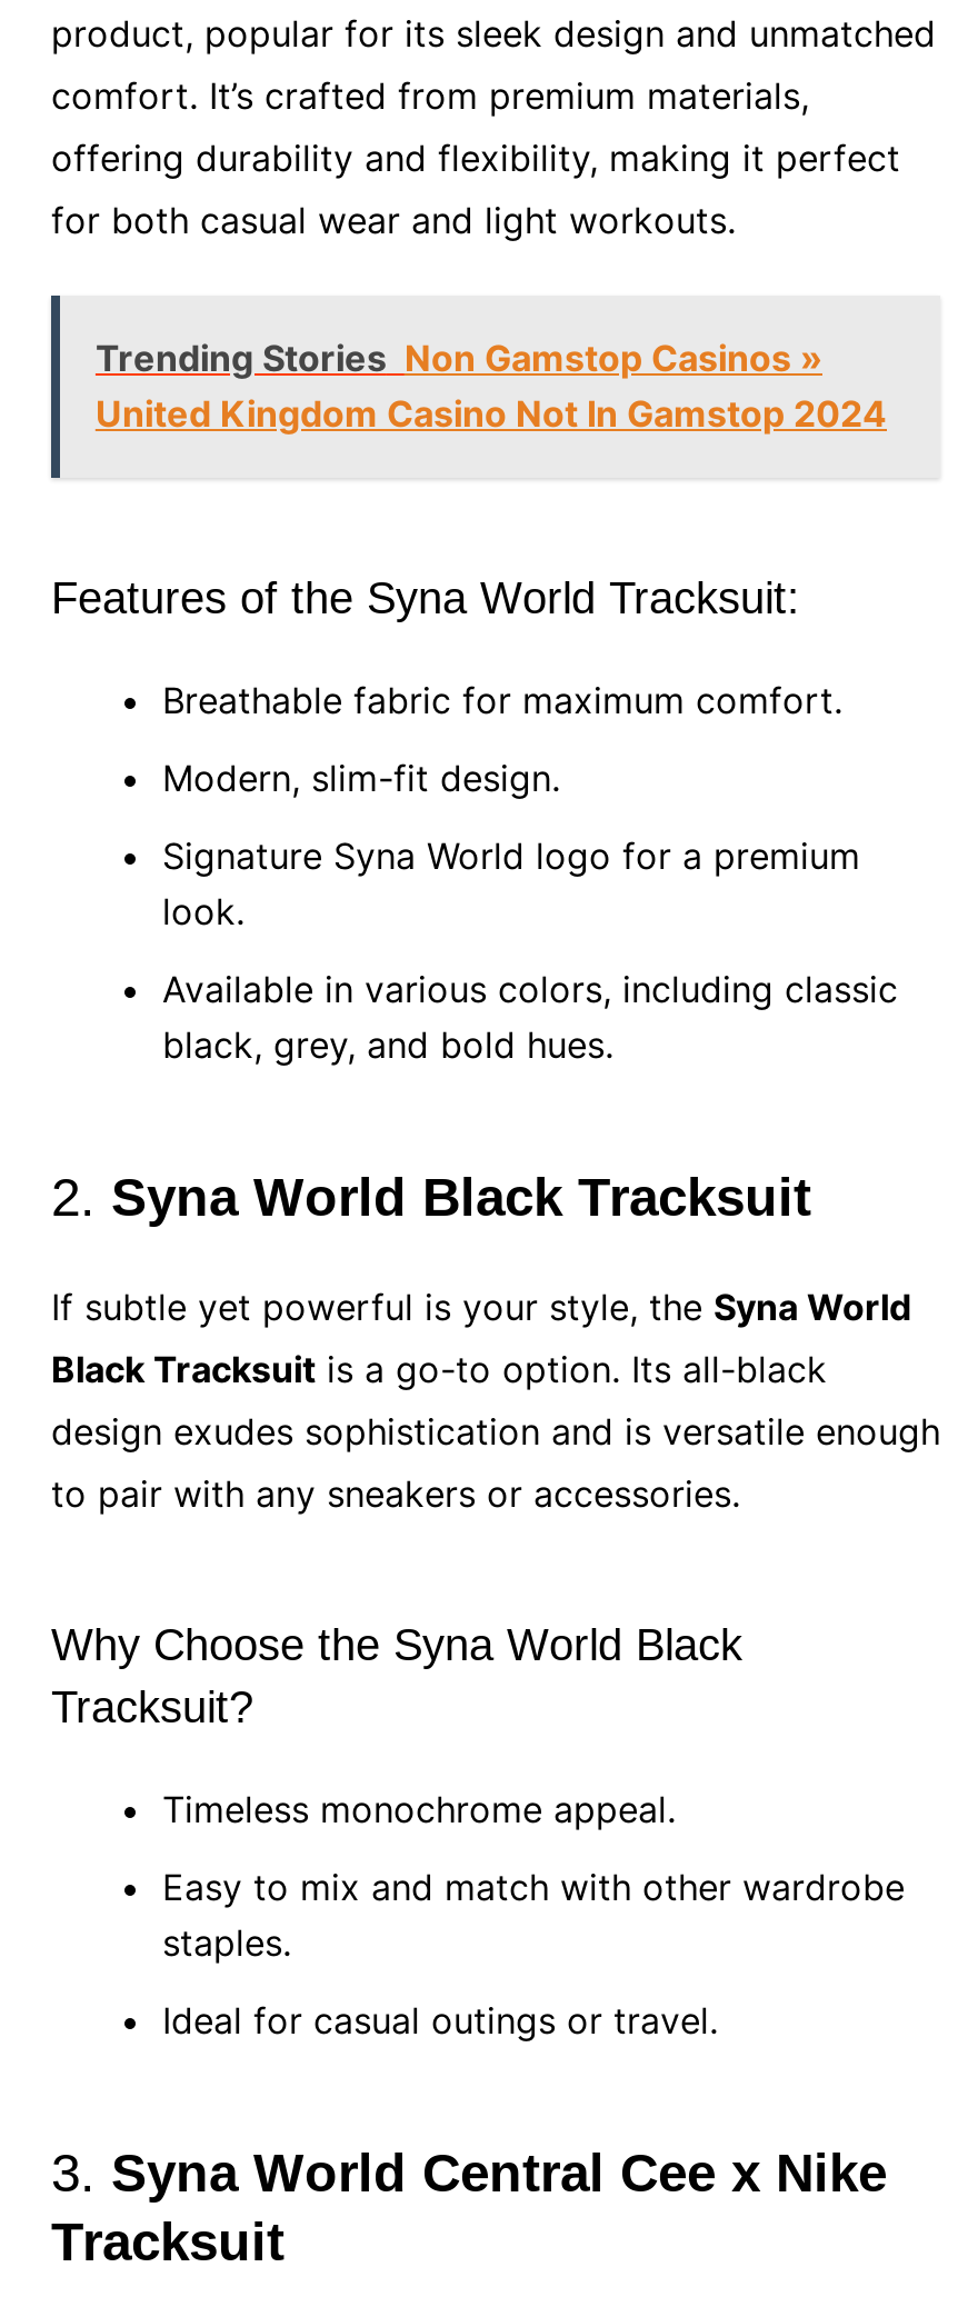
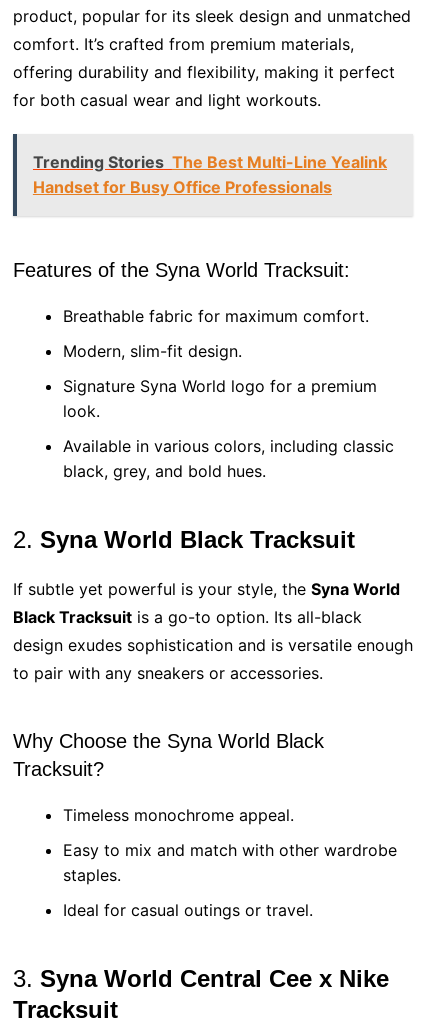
- Trending Stories Non Gamstop Casinos »
- United Kingdom Casino Not In Gamstop 2024
+ Trending Stories The Best Multi-Line Yealink
+ Handset for Busy Office Professionals
